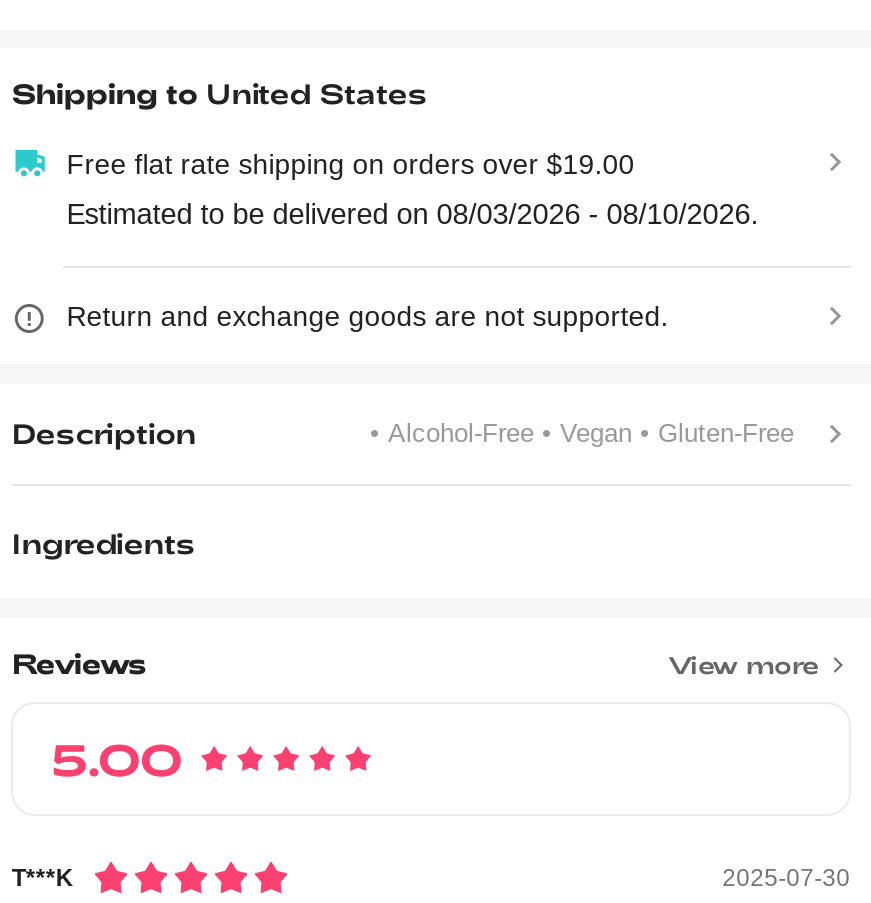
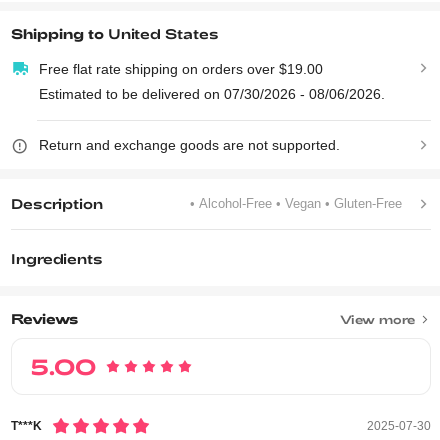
- Estimated to be delivered on 08/03/2026 - 08/10/2026.
+ Estimated to be delivered on 07/30/2026 - 08/06/2026.
